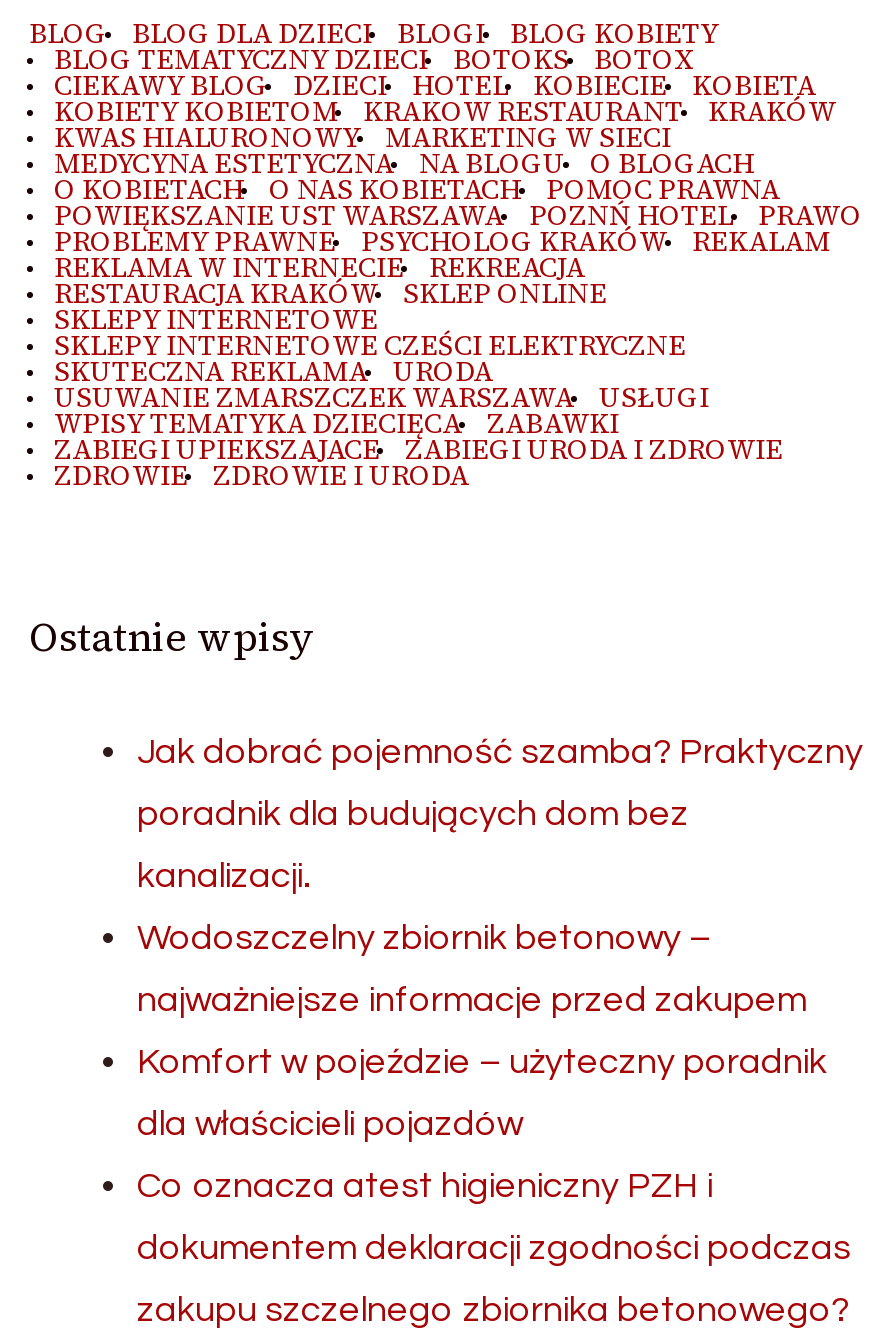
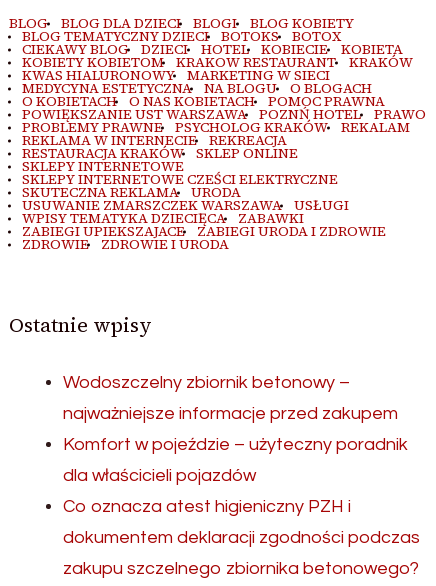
- Jak dobrać pojemność szamba? Praktyczny
- poradnik dla budujących dom bez
- kanalizacji.
